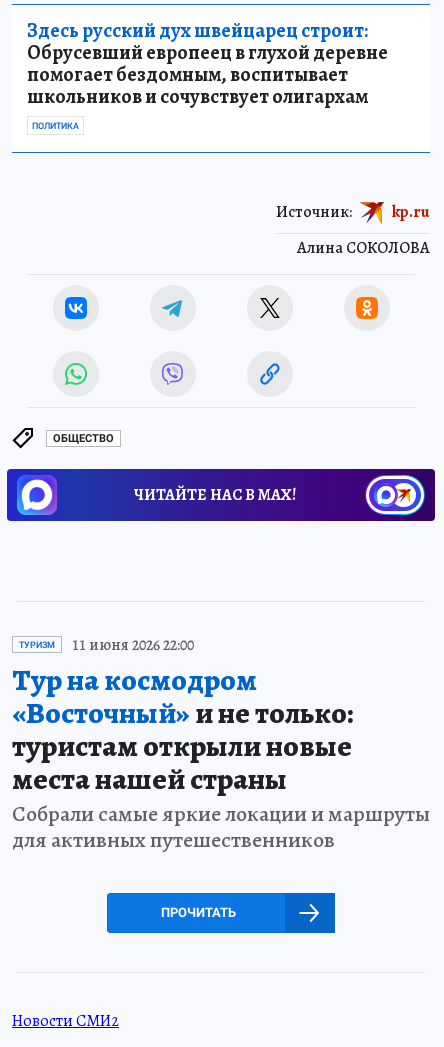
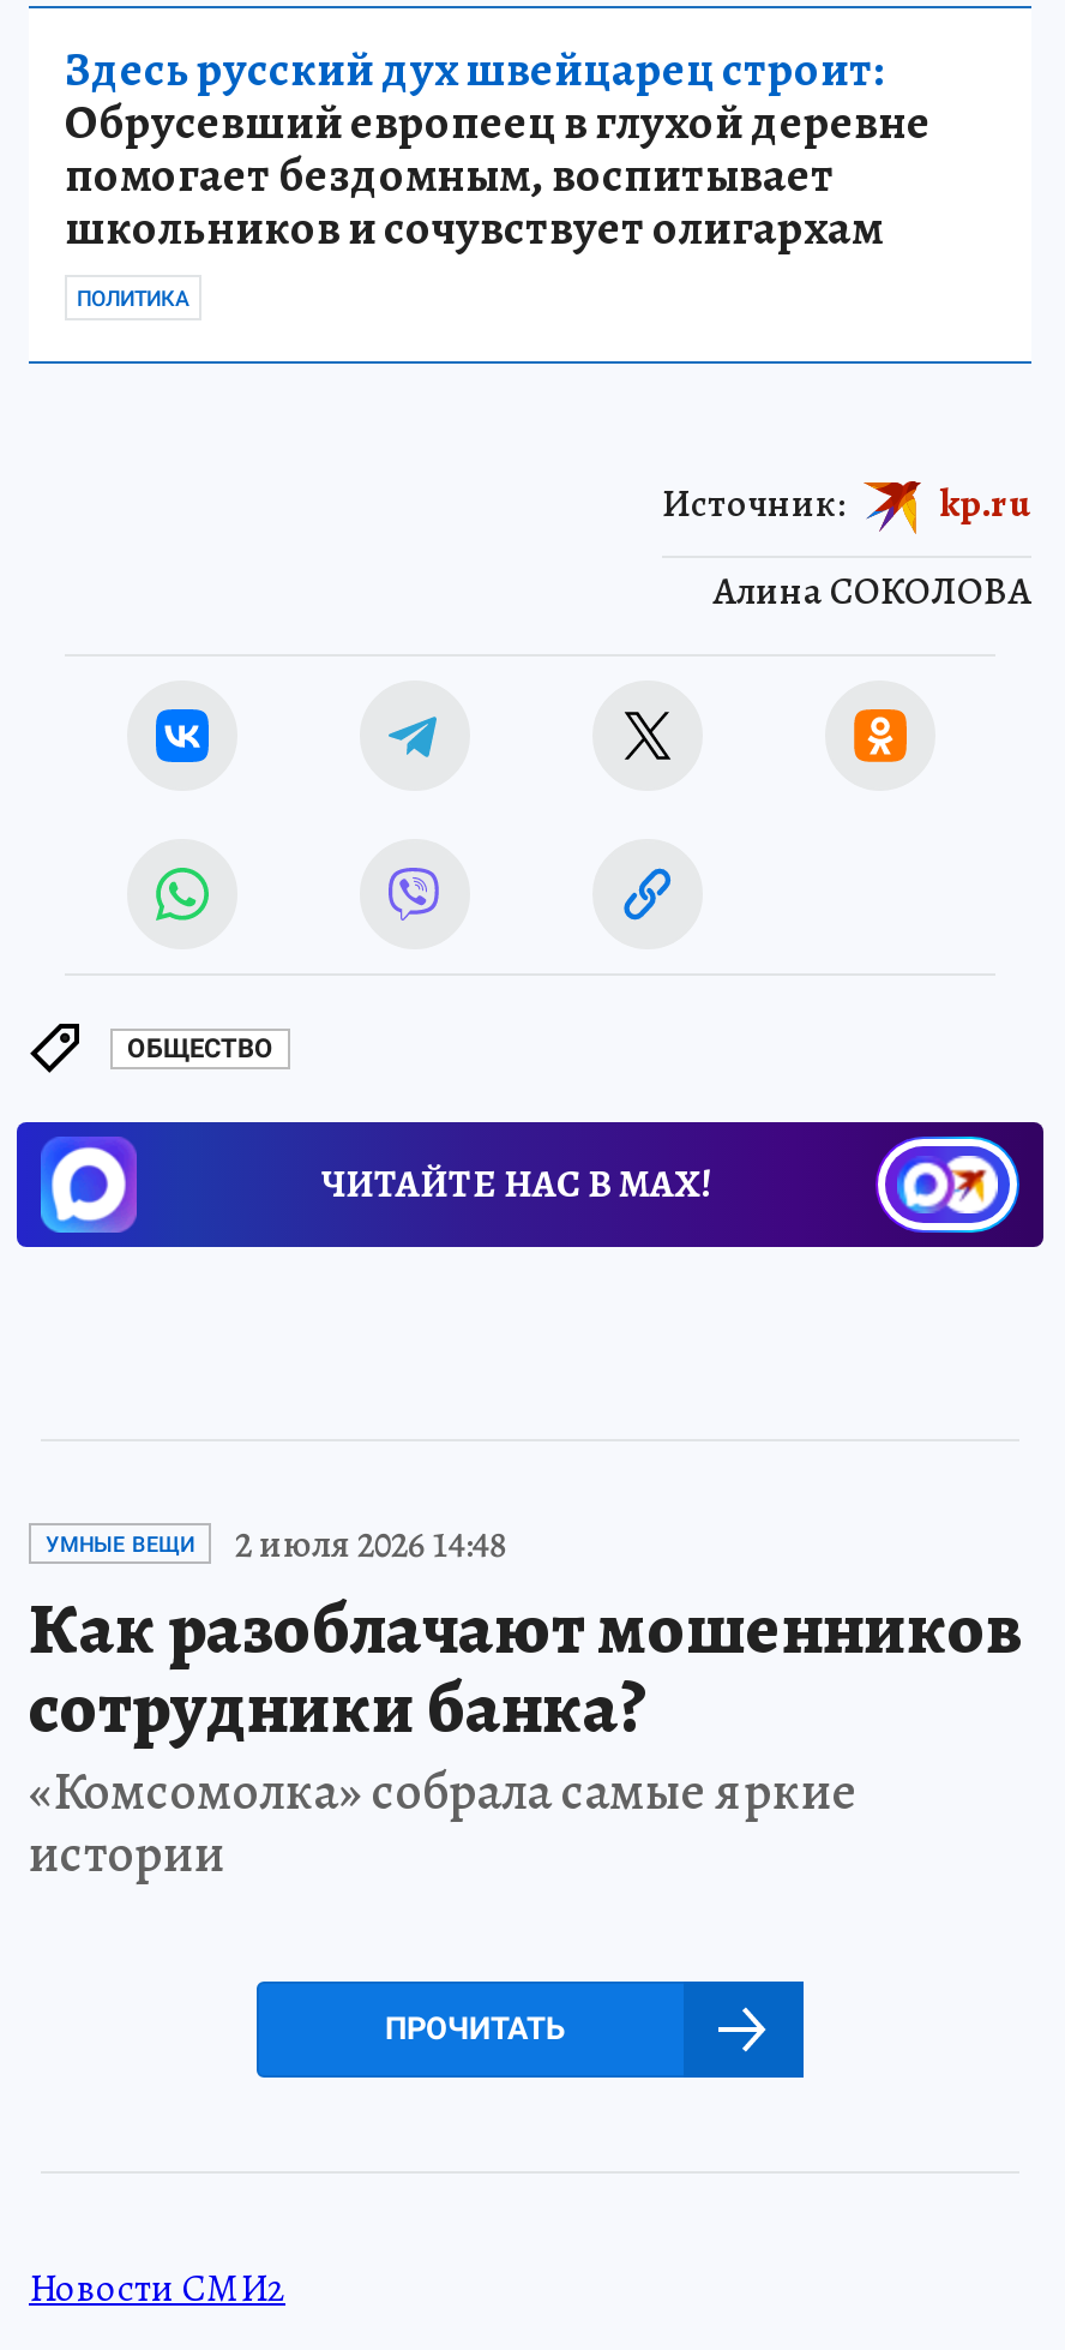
- ТУРИЗМ
- 11 июня 2026 22:00
- Тур на космодром
- «Восточный»и не только:
- туристам открыли новые
- места нашей страны
- Собрали самые яркие локации и маршруты
- для активных путешественников
+ УМНЫЕ ВЕЩИ
+ 2 июля 2026 14:48
+ Как разоблачают мошенников
+ сотрудники банка?
+ «Комсомолка» собрала самые яркие
+ истории
